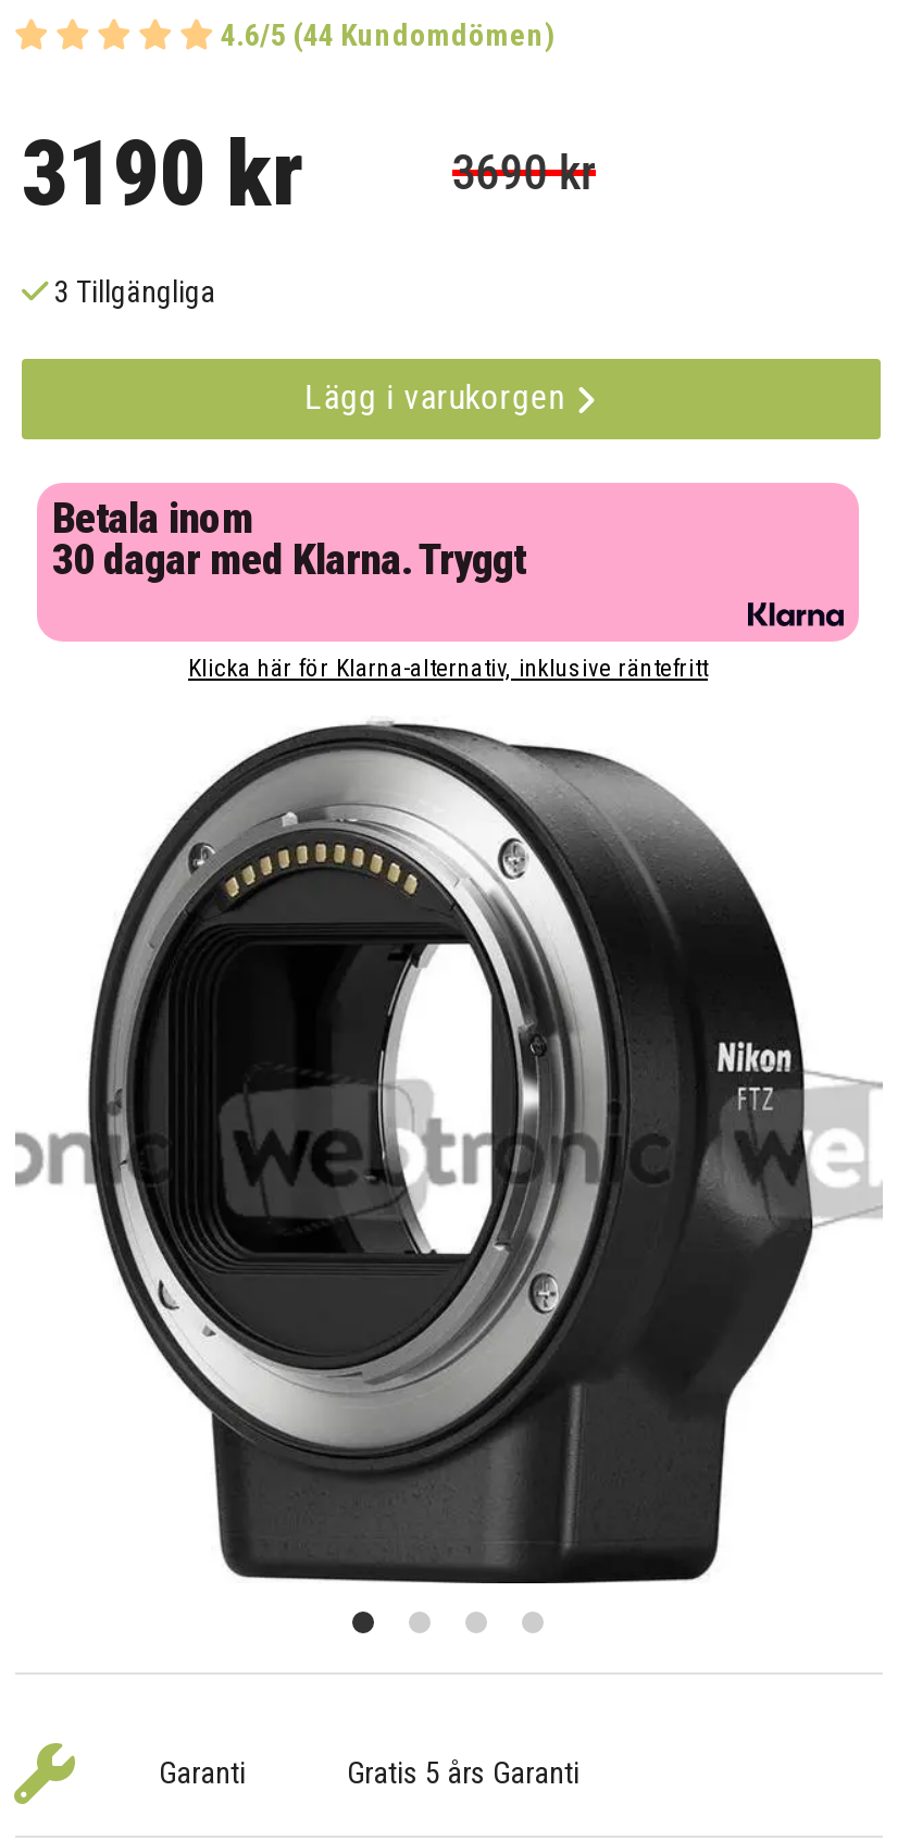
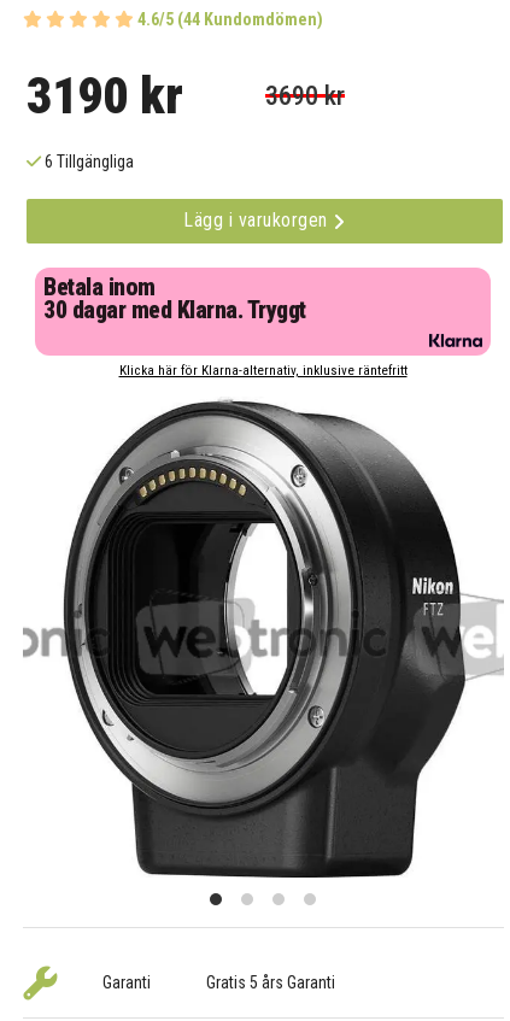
- 3 Tillgängliga
+ 6 Tillgängliga
